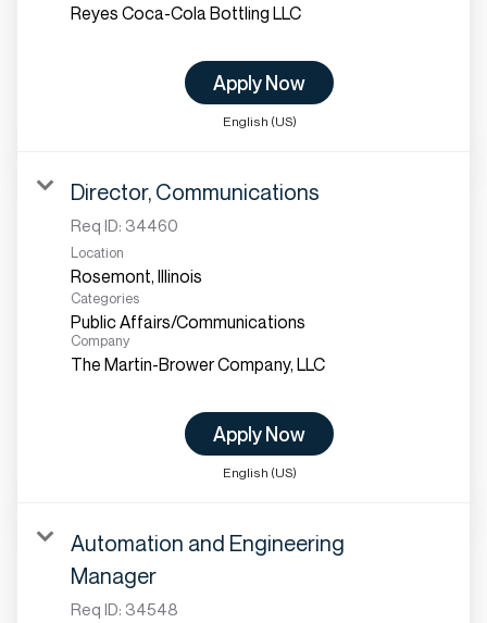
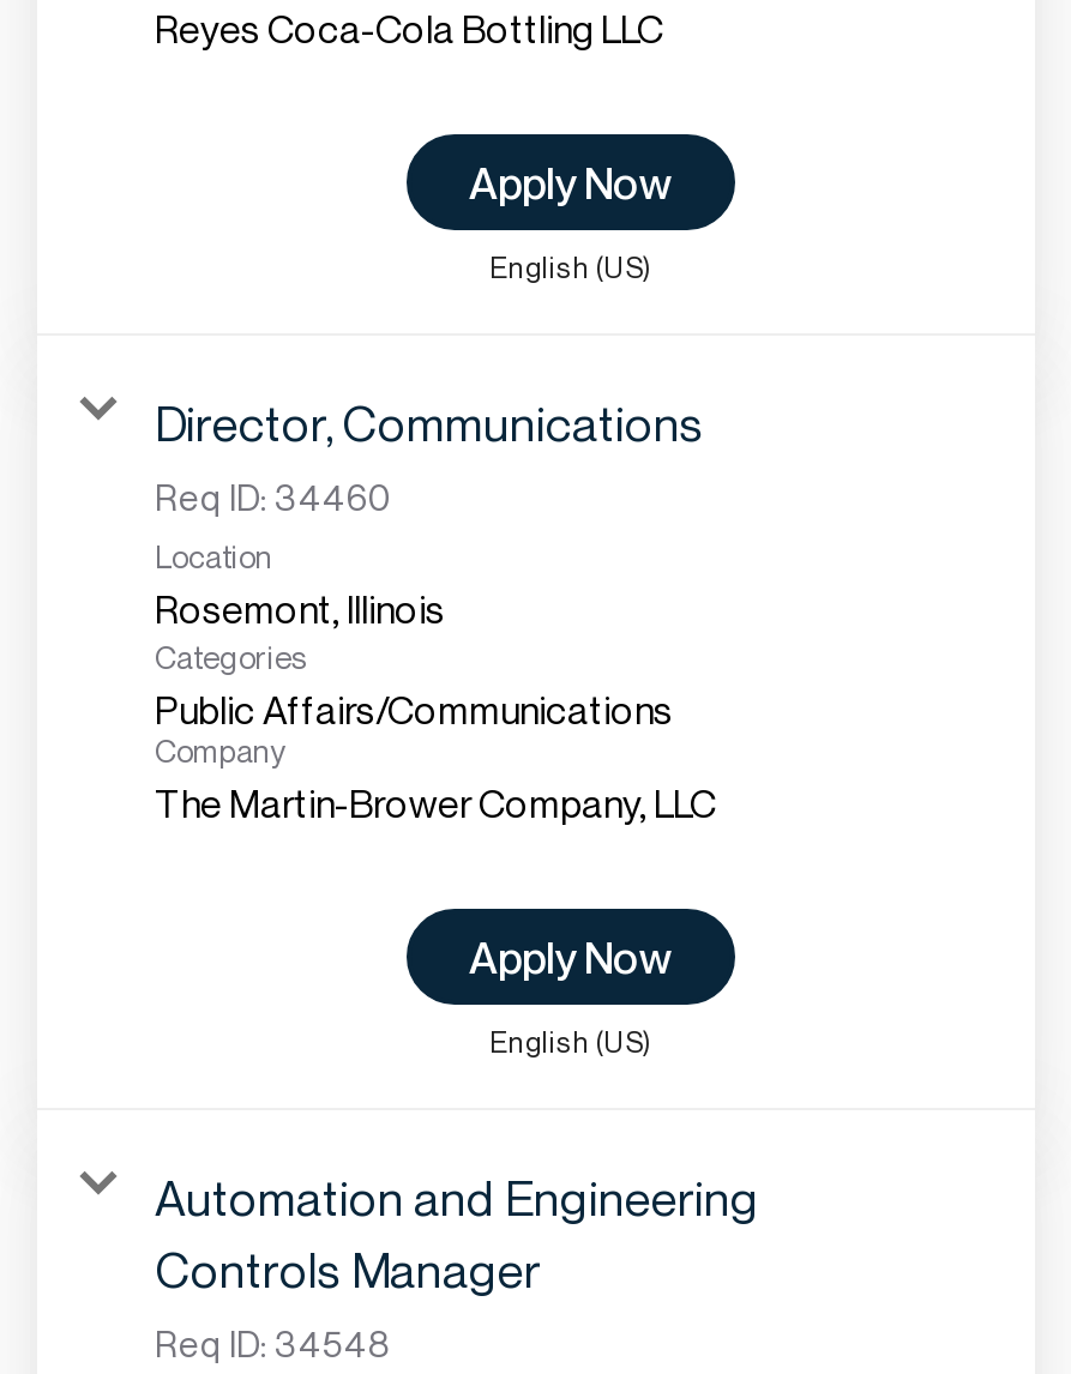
- Manager
+ Controls Manager
